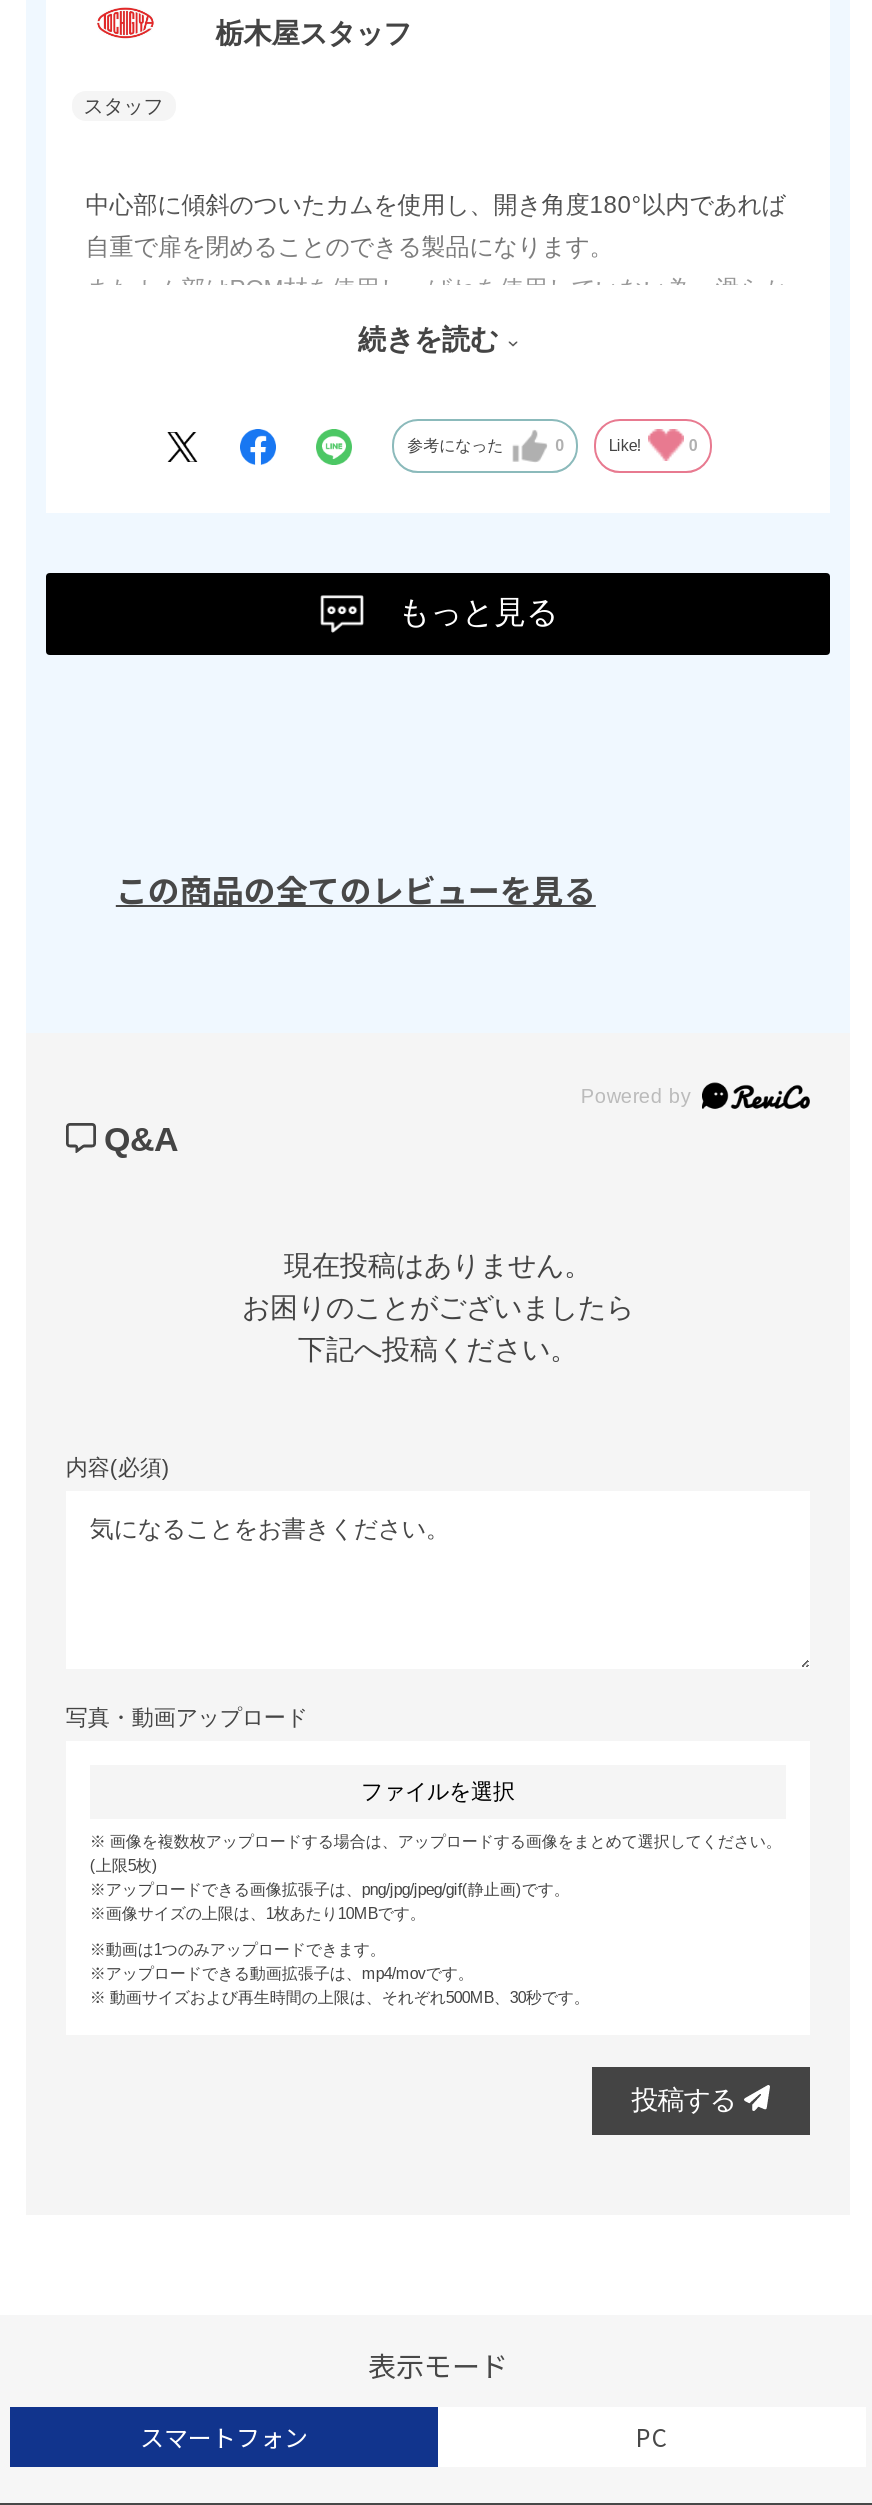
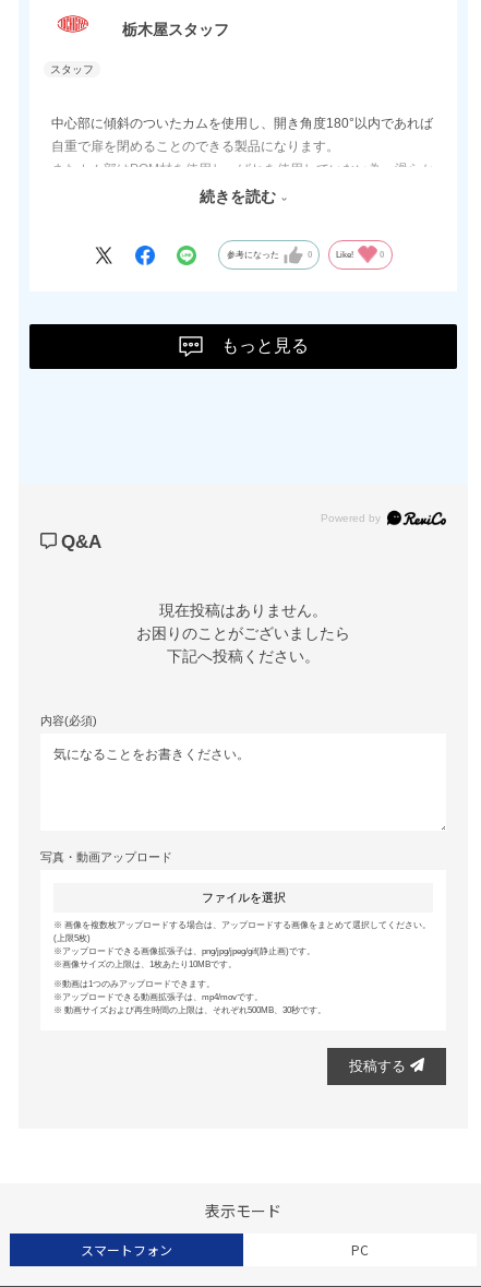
- この商品の全てのレビューを見る
